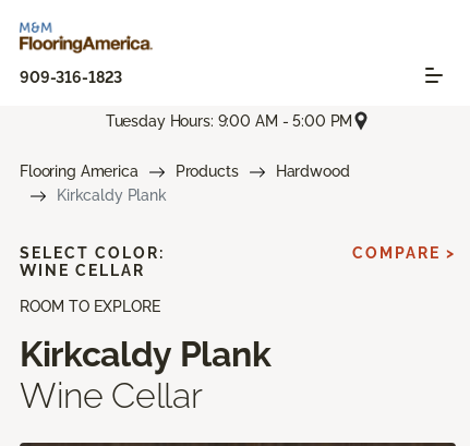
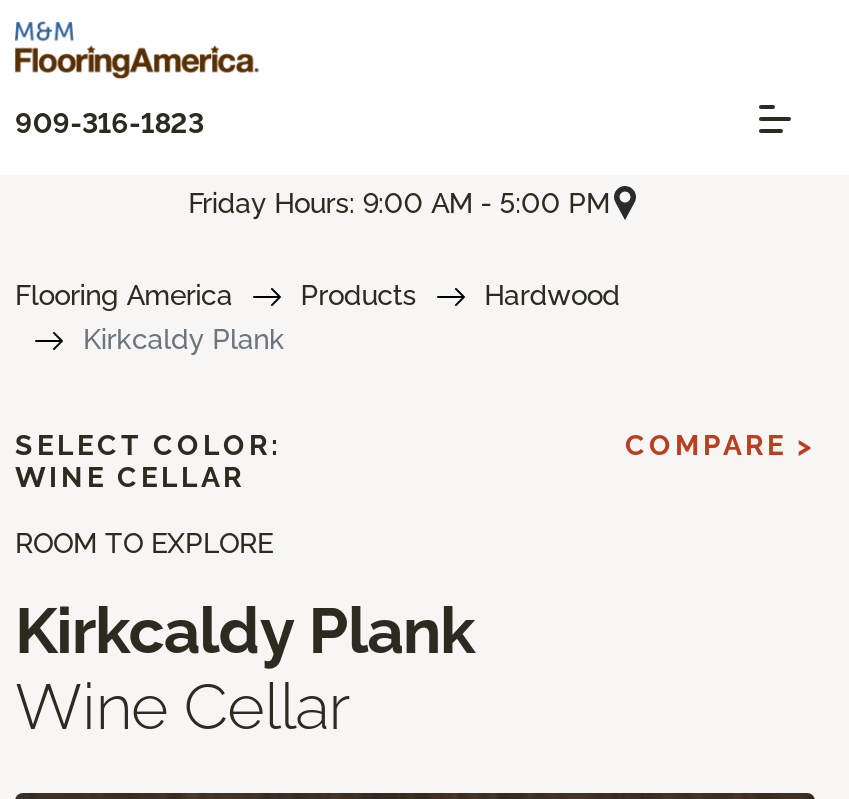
- Tuesday Hours: 9:00 AM - 5:00 PM
+ Friday Hours: 9:00 AM - 5:00 PM
